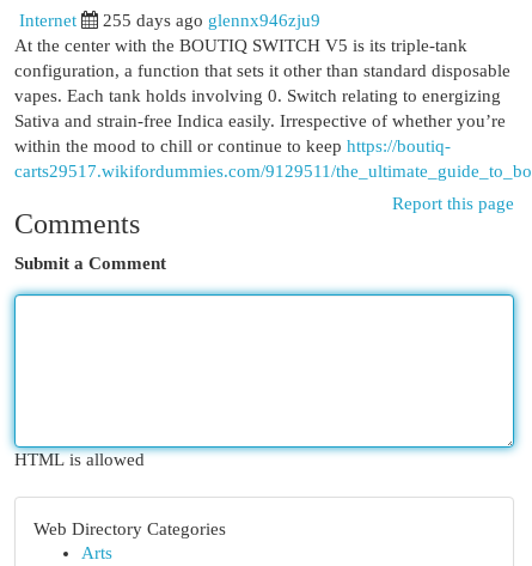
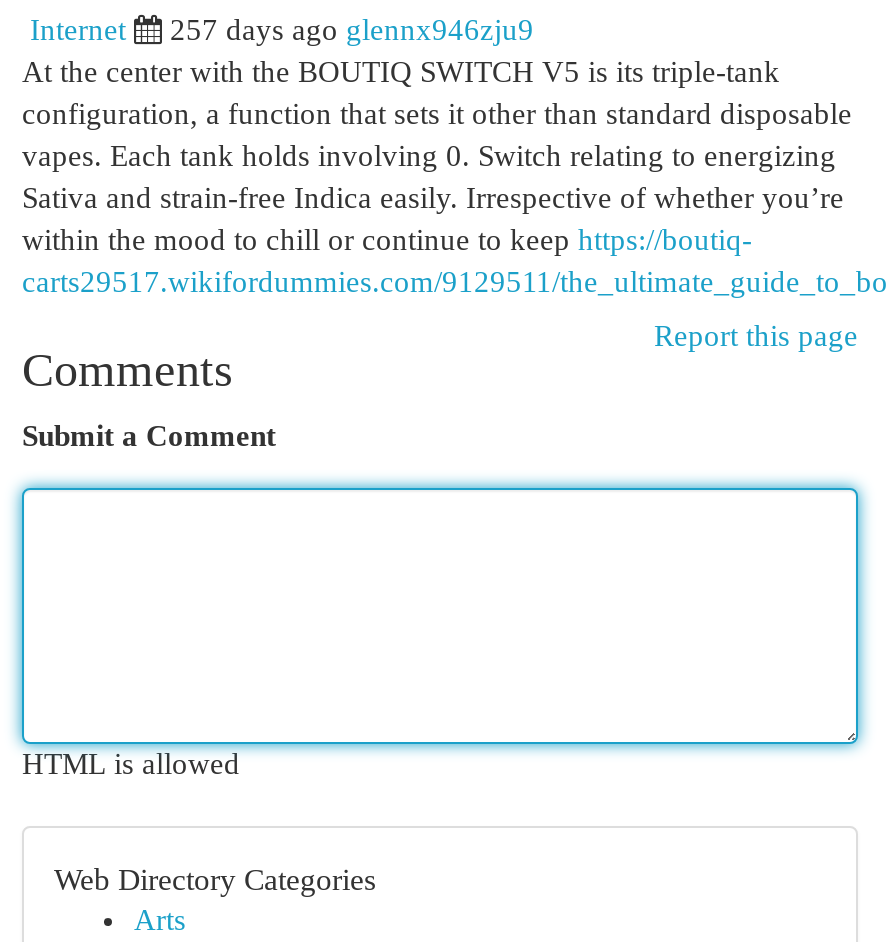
- 255 days ago glennx946zju9
+ 257 days ago glennx946zju9
